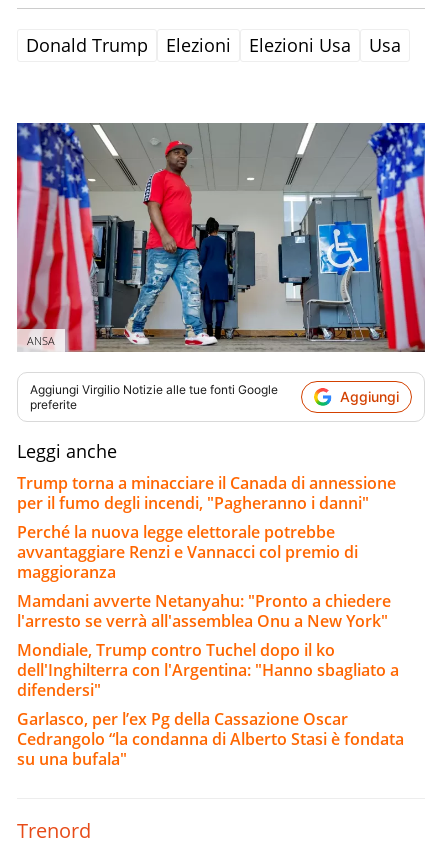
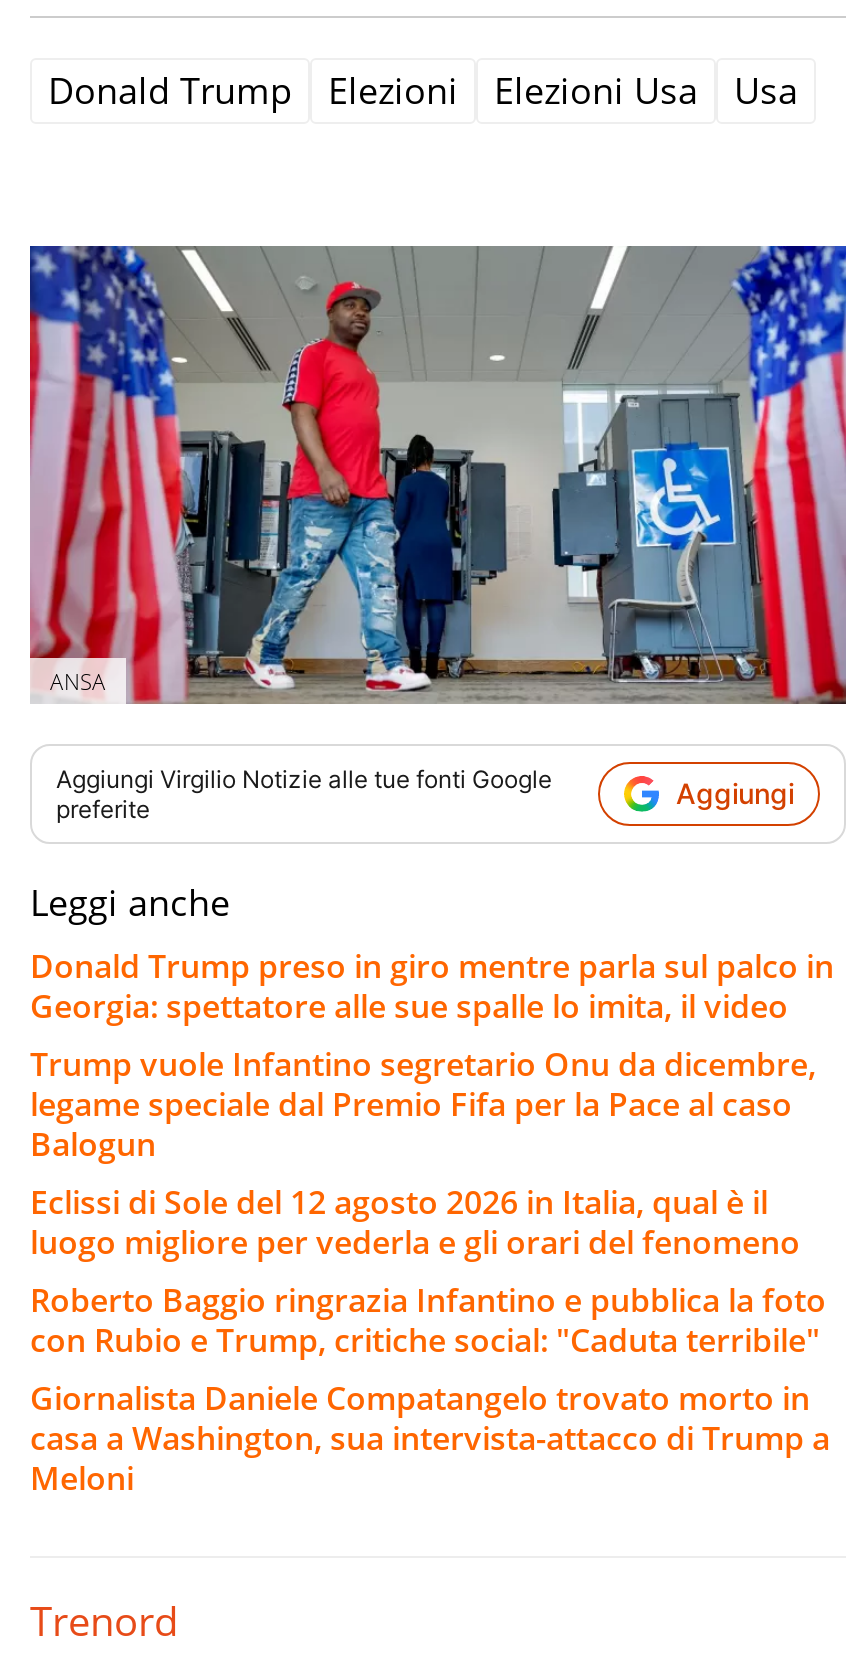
- Trump torna a minacciare il Canada di annessione
- per il fumo degli incendi, "Pagheranno i danni"
- Perché la nuova legge elettorale potrebbe
- avvantaggiare Renzi e Vannacci col premio di
- maggioranza
- Mamdani avverte Netanyahu: "Pronto a chiedere
- l'arresto se verrà all'assemblea Onu a New York"
- Mondiale, Trump contro Tuchel dopo il ko
- dell'Inghilterra con l'Argentina: "Hanno sbagliato a
- difendersi"
- Garlasco, per l’ex Pg della Cassazione Oscar
- Cedrangolo “la condanna di Alberto Stasi è fondata
- su una bufala"
+ Donald Trump preso in giro mentre parla sul palco in
+ Georgia: spettatore alle sue spalle lo imita, il video
+ Trump vuole Infantino segretario Onu da dicembre,
+ legame speciale dal Premio Fifa per la Pace al caso
+ Balogun
+ Eclissi di Sole del 12 agosto 2026 in Italia, qual è il
+ luogo migliore per vederla e gli orari del fenomeno
+ Roberto Baggio ringrazia Infantino e pubblica la foto
+ con Rubio e Trump, critiche social: "Caduta terribile"
+ Giornalista Daniele Compatangelo trovato morto in
+ casa a Washington, sua intervista-attacco di Trump a
+ Meloni
